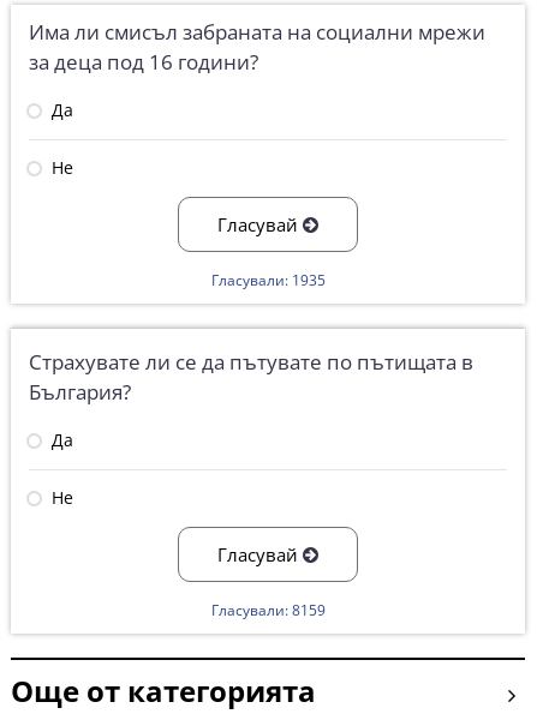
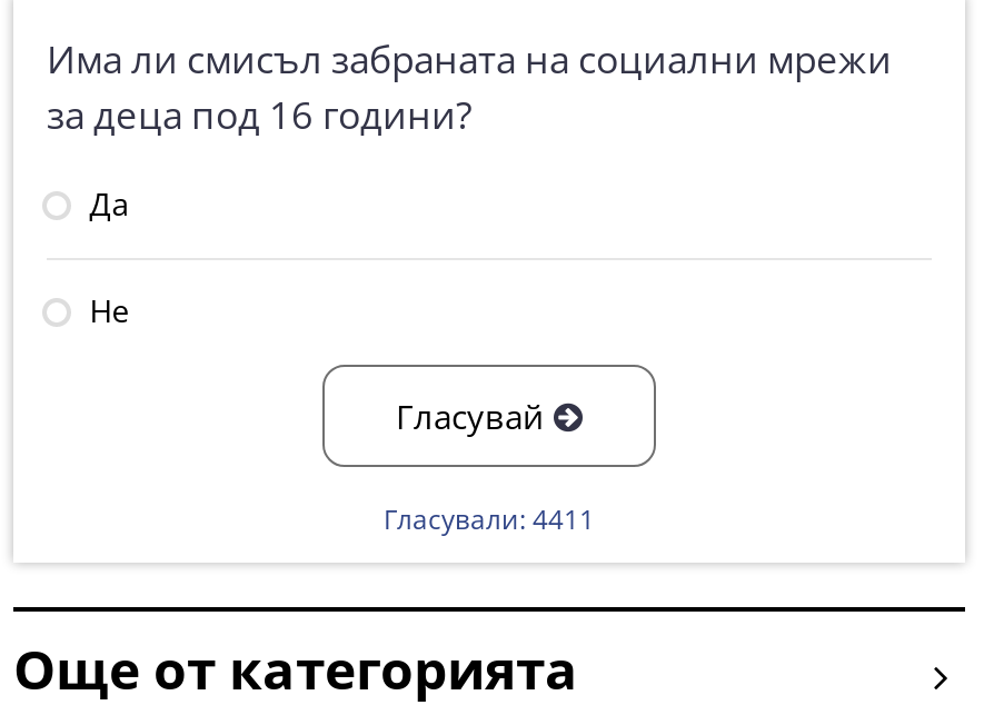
- Гласували: 1935
- Страхувате ли се да пътувате по пътищата в
- България?
- Да
- Не
- Гласувай
- Гласували: 8159
+ Гласували: 4411
